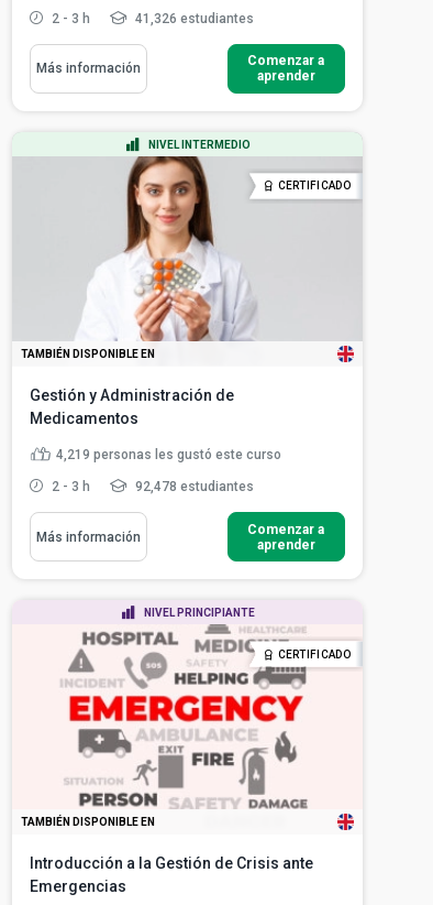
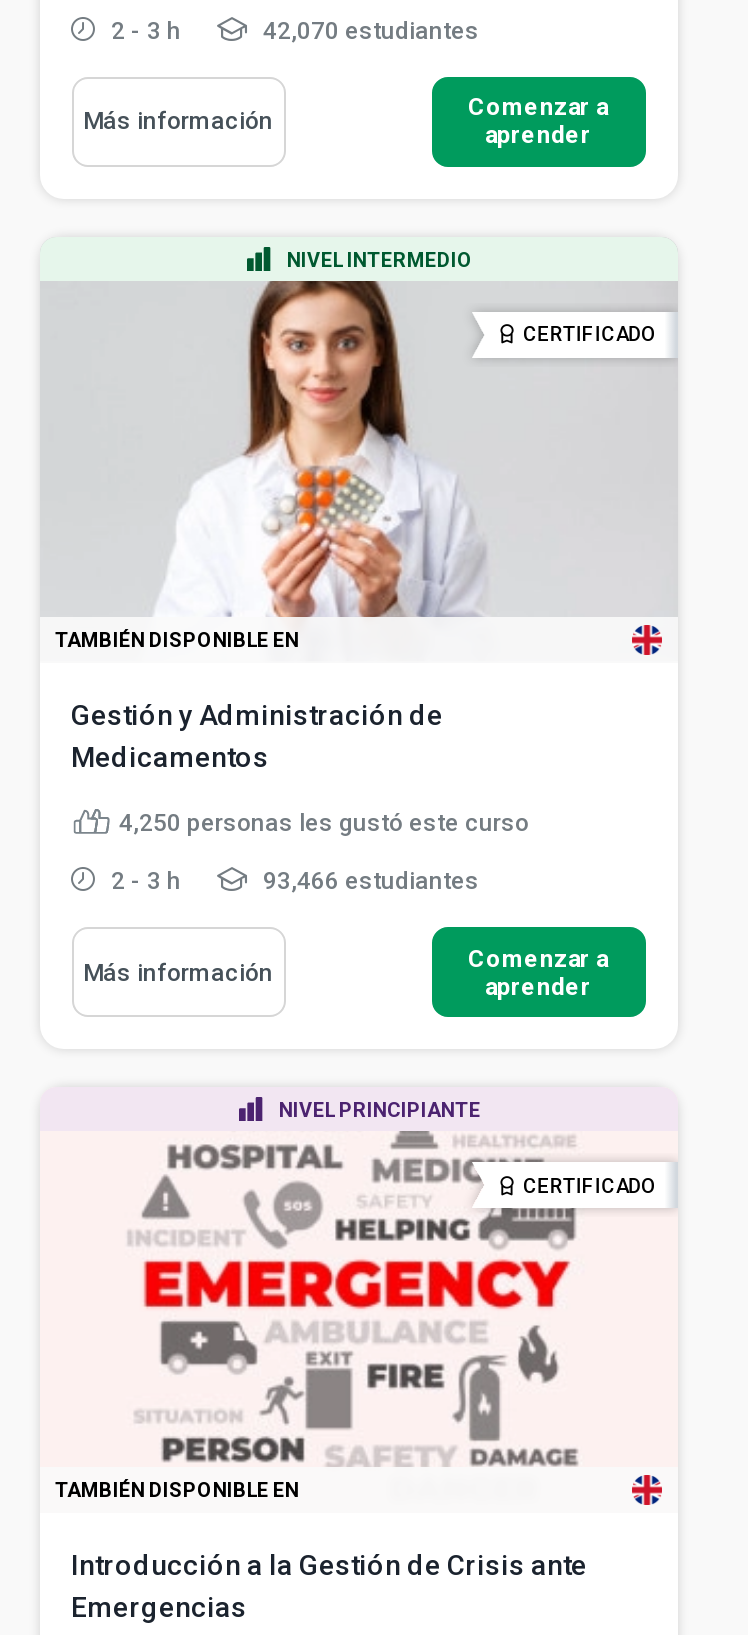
- 41,326 estudiantes
+ 42,070 estudiantes

- 4,219 personas les gustó este curso
+ 4,250 personas les gustó este curso

- 92,478 estudiantes
+ 93,466 estudiantes
